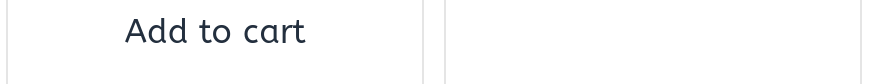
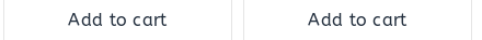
+ Add to cart
